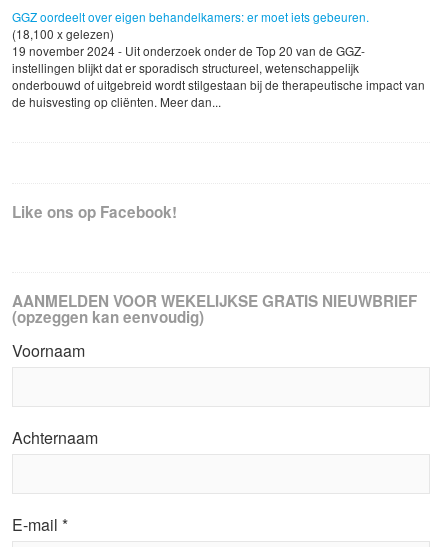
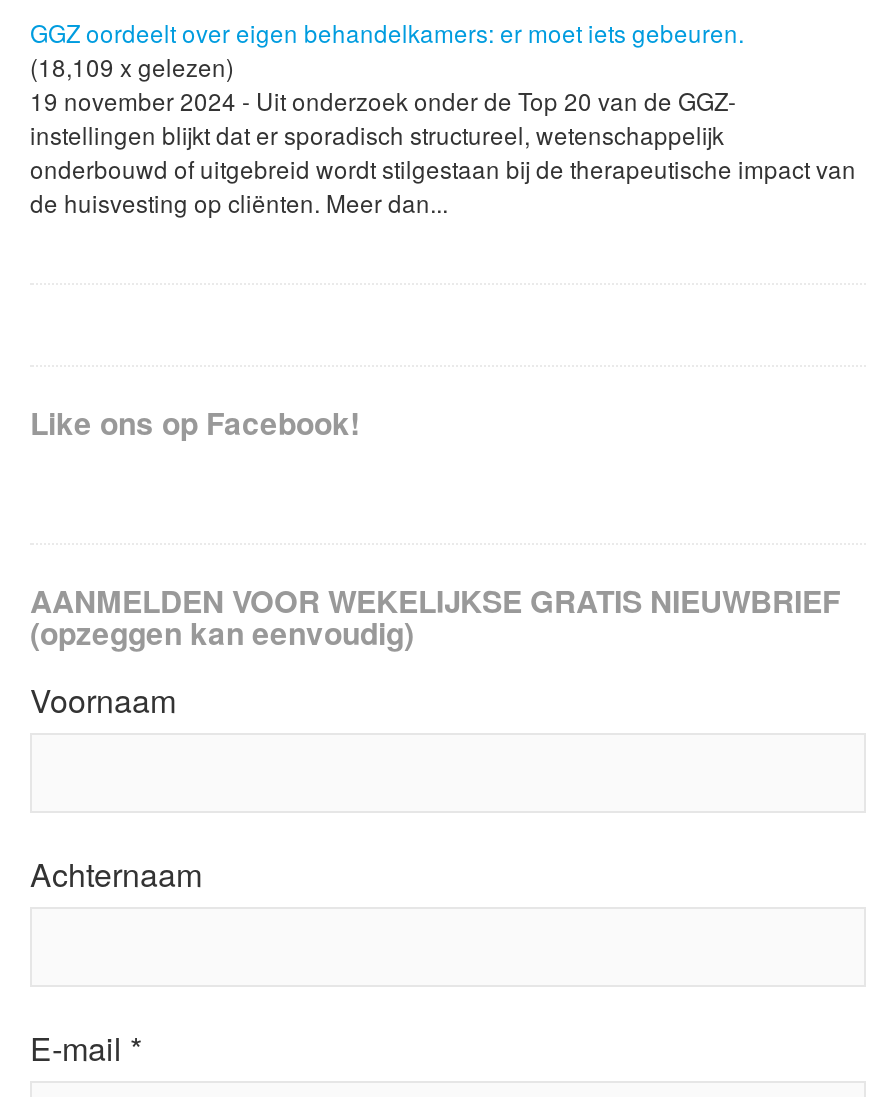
- (18,100 x gelezen)
+ (18,109 x gelezen)
